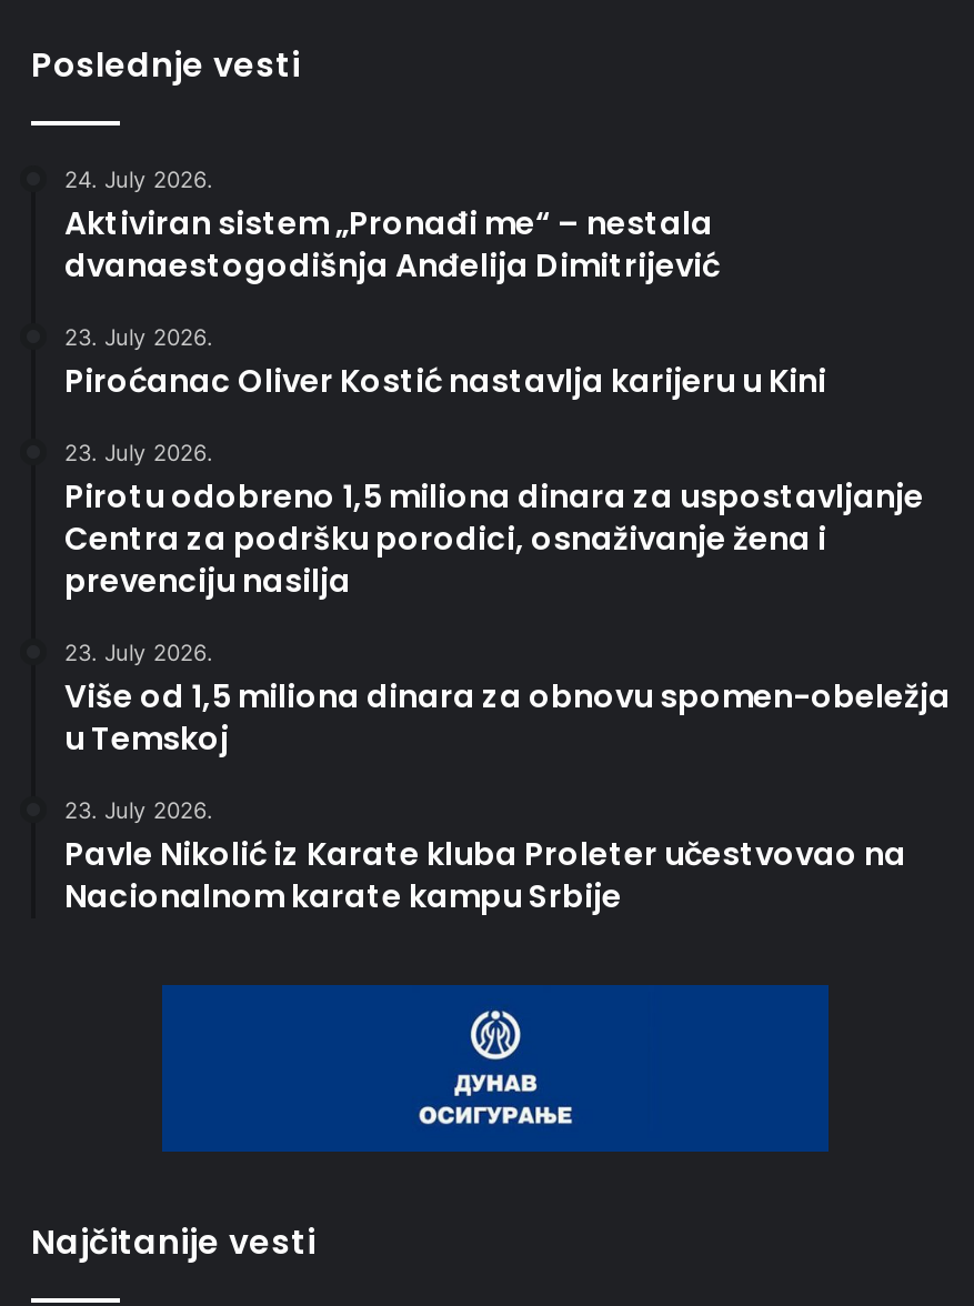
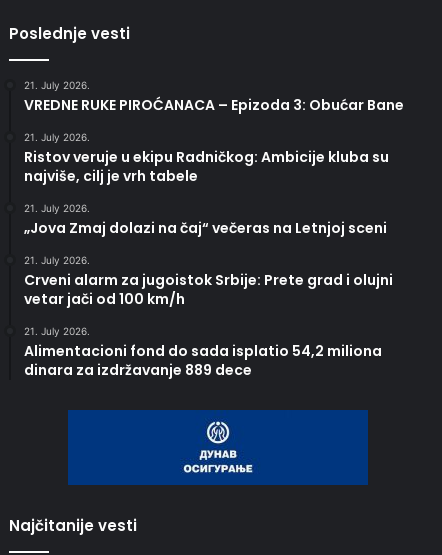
- 24. July 2026.
- Aktiviran sistem „Pronađi me“ – nestala
- dvanaestogodišnja Anđelija Dimitrijević
+ 21. July 2026.
+ VREDNE RUKE PIROĆANACA – Epizoda 3: Obućar Bane

- 23. July 2026.
- Piroćanac Oliver Kostić nastavlja karijeru u Kini
+ 21. July 2026.
+ Ristov veruje u ekipu Radničkog: Ambicije kluba su
+ najviše, cilj je vrh tabele

- 23. July 2026.
- Pirotu odobreno 1,5 miliona dinara za uspostavljanje
- Centra za podršku porodici, osnaživanje žena i
- prevenciju nasilja
+ 21. July 2026.
+ „Jova Zmaj dolazi na čaj“ večeras na Letnjoj sceni

- 23. July 2026.
- Više od 1,5 miliona dinara za obnovu spomen-obeležja
- u Temskoj
+ 21. July 2026.
+ Crveni alarm za jugoistok Srbije: Prete grad i olujni
+ vetar jači od 100 km/h

- 23. July 2026.
- Pavle Nikolić iz Karate kluba Proleter učestvovao na
- Nacionalnom karate kampu Srbije
+ 21. July 2026.
+ Alimentacioni fond do sada isplatio 54,2 miliona
+ dinara za izdržavanje 889 dece
